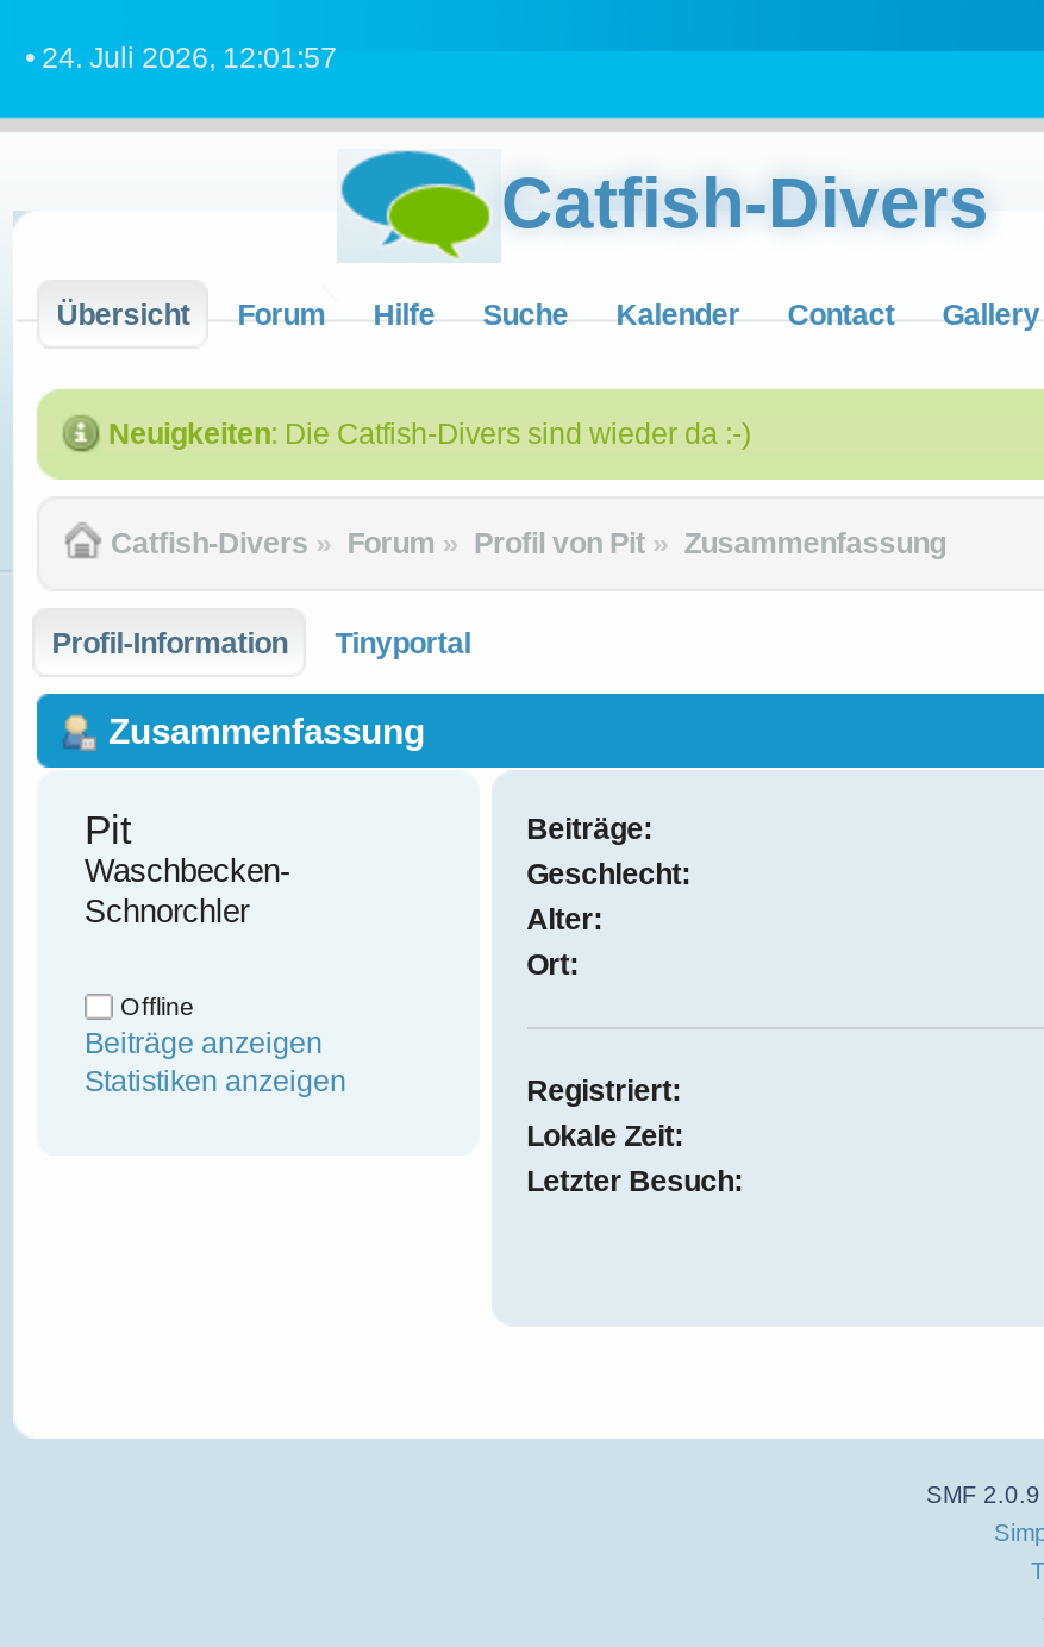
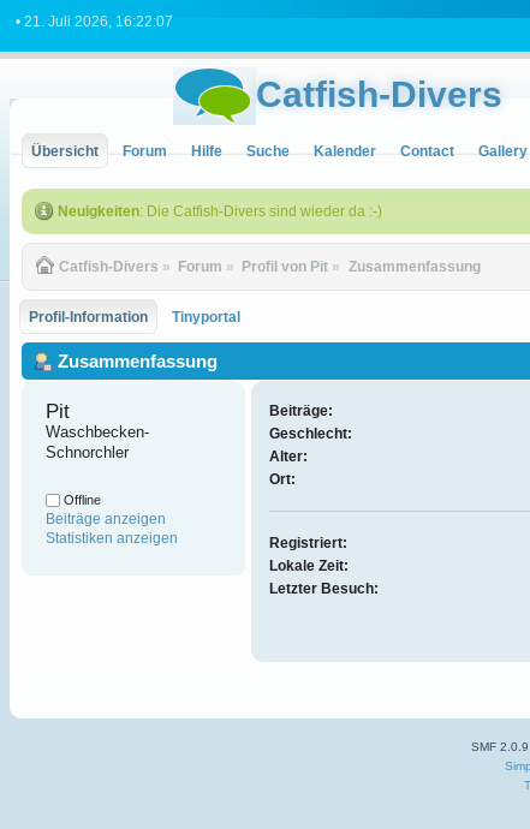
- • 24. Juli 2026, 12:01:57
+ • 21. Juli 2026, 16:22:07
